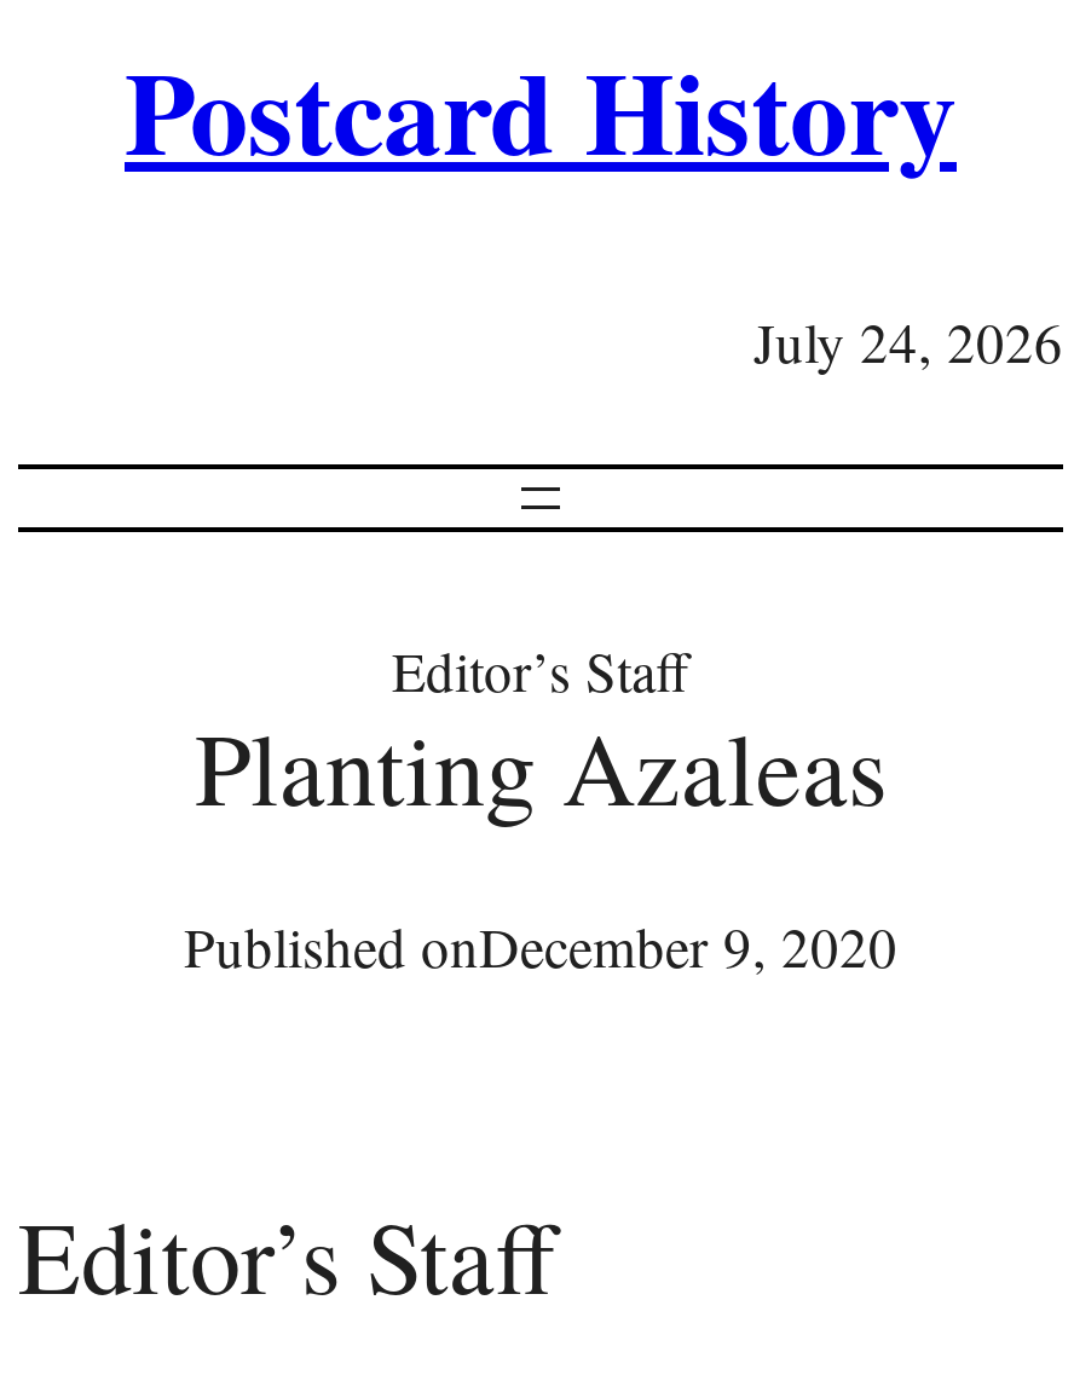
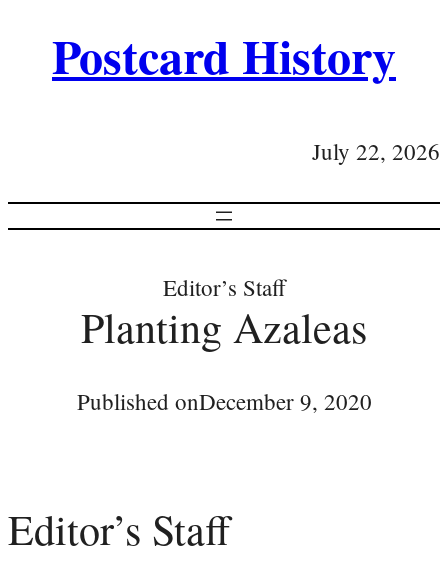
- July 24, 2026
+ July 22, 2026
